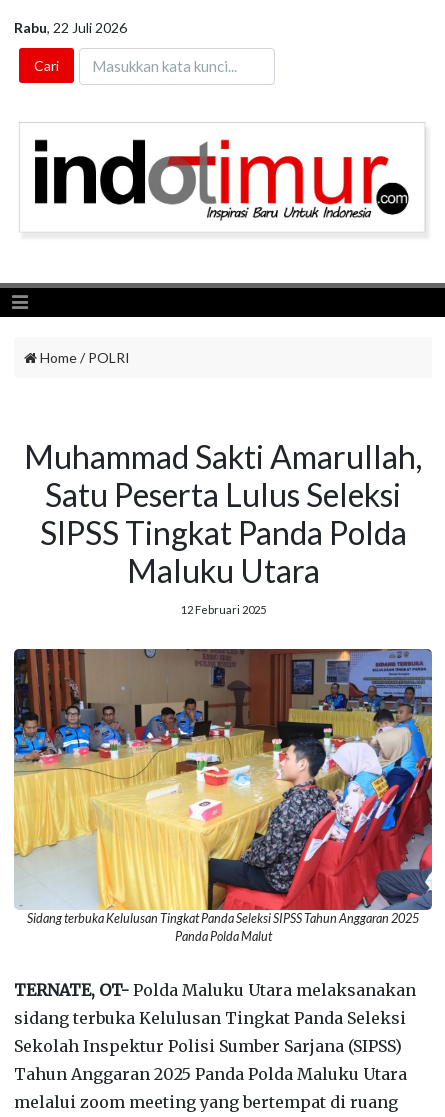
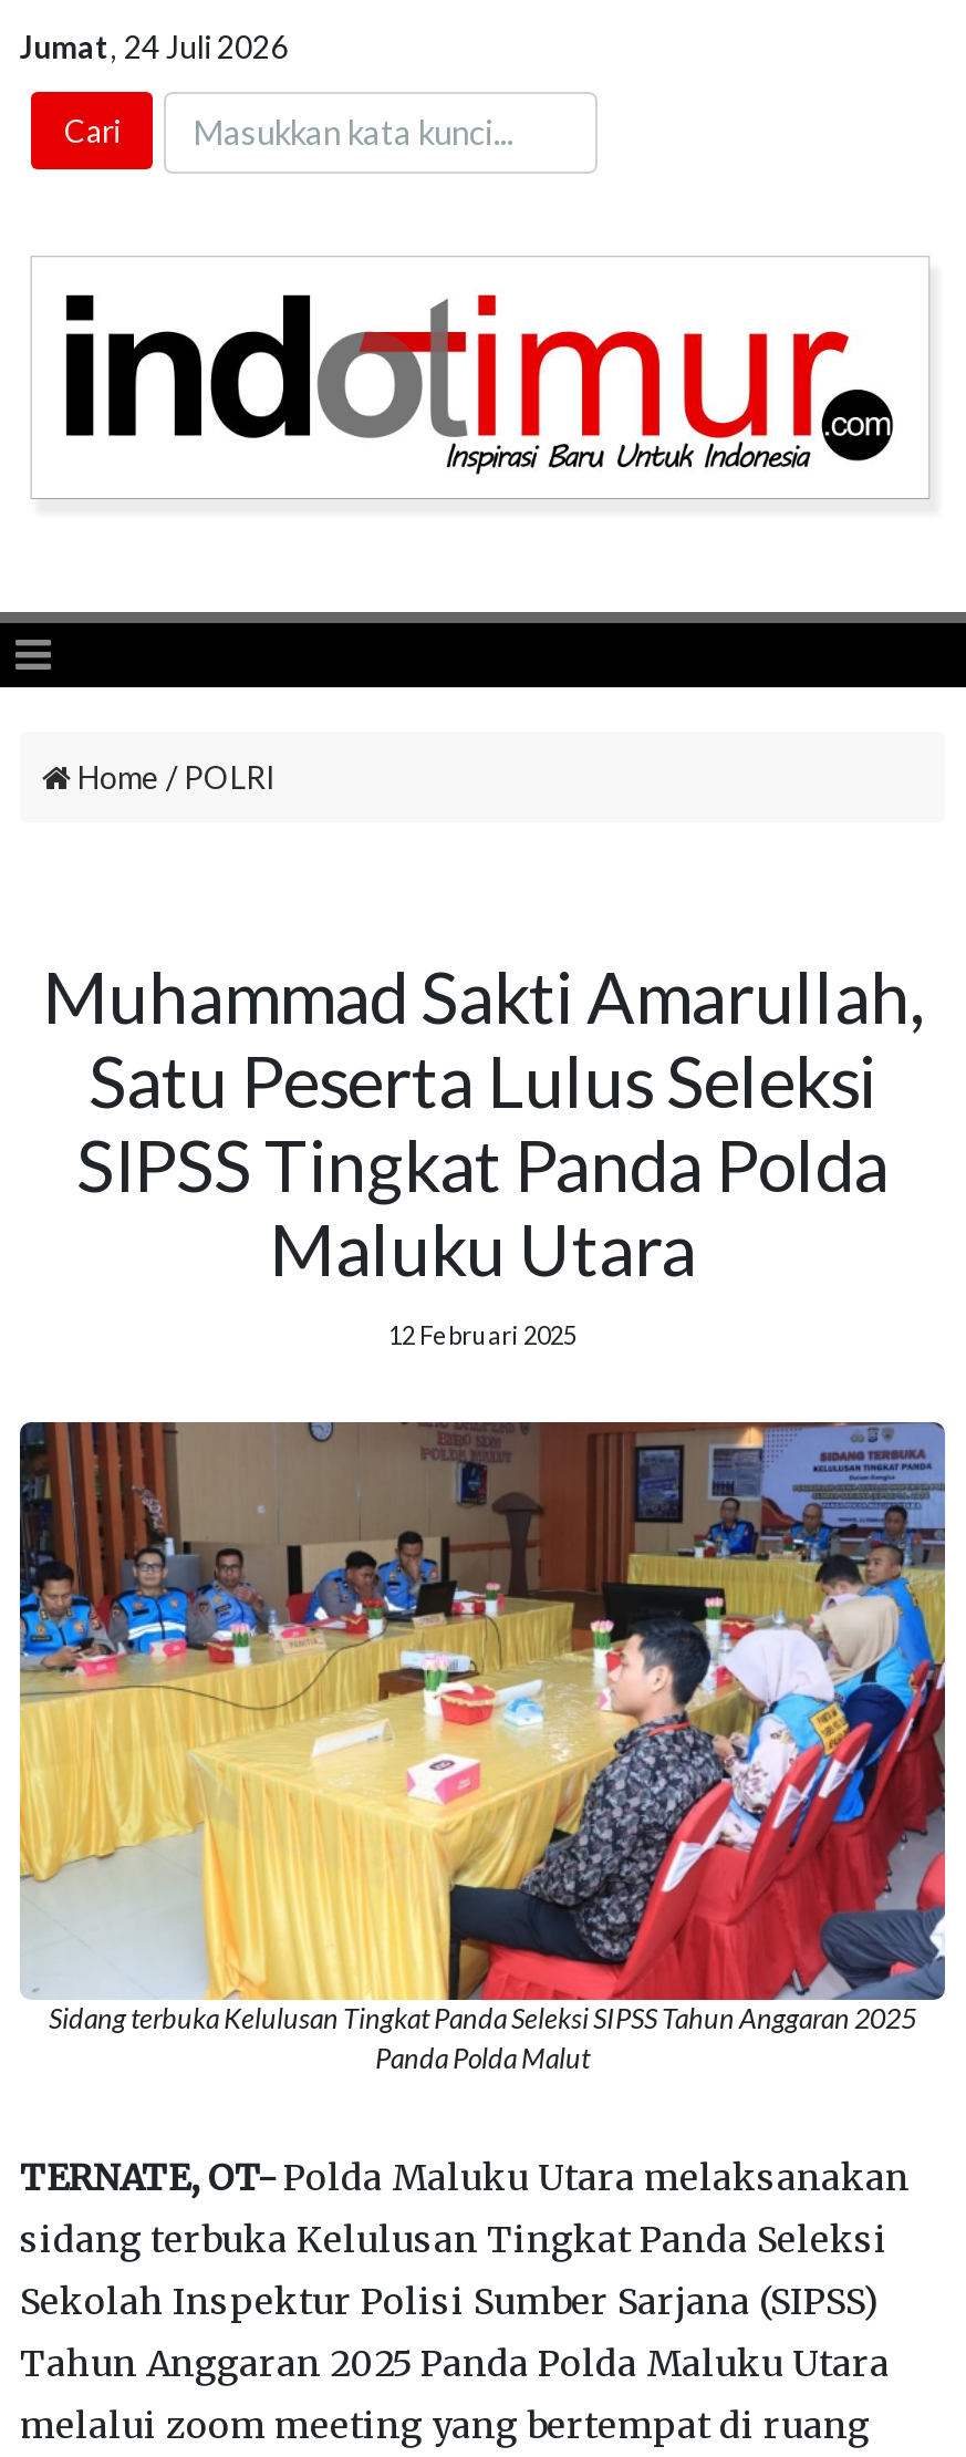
- Rabu, 22 Juli 2026
+ Jumat, 24 Juli 2026
